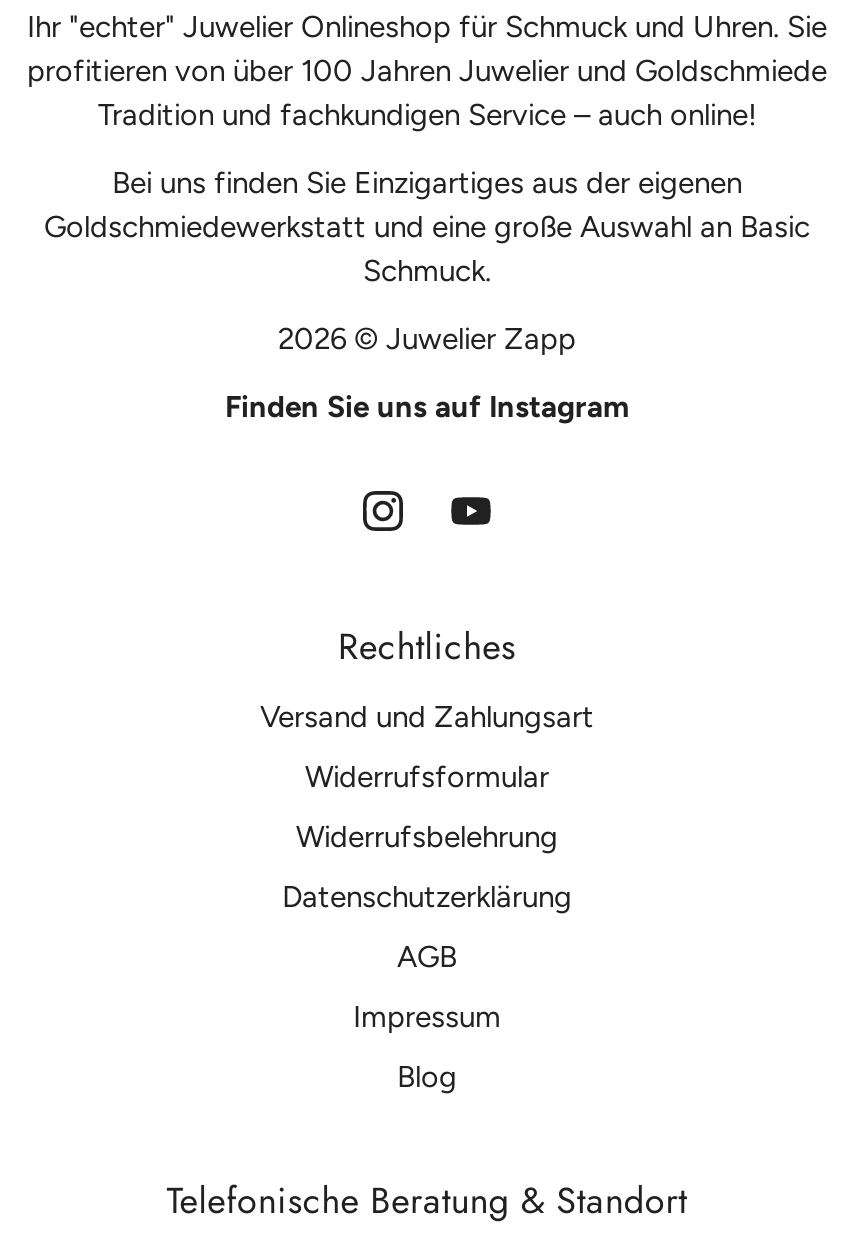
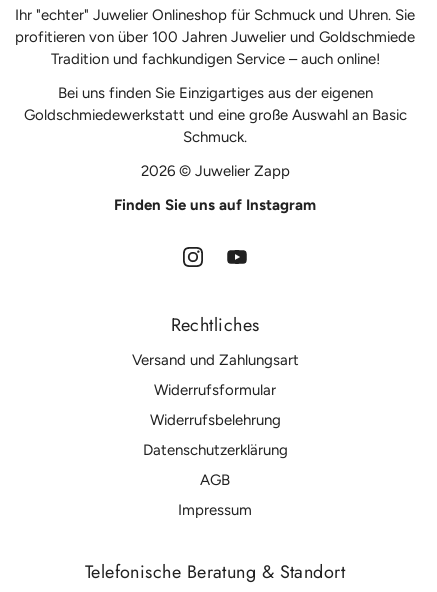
- Blog
